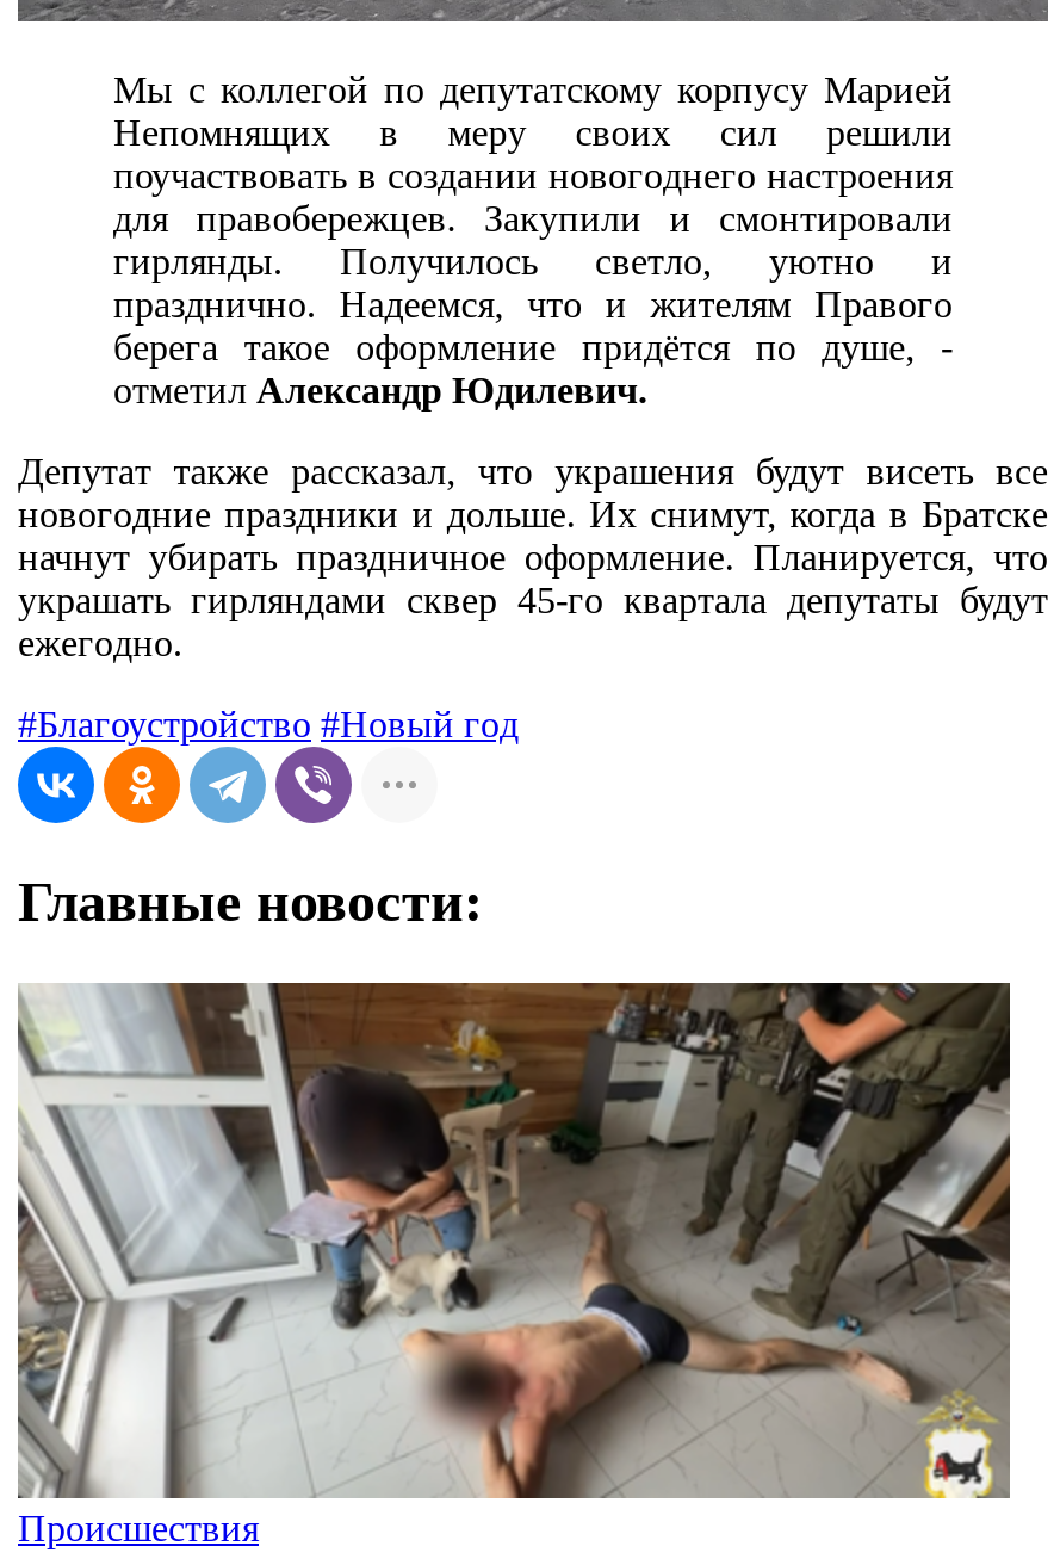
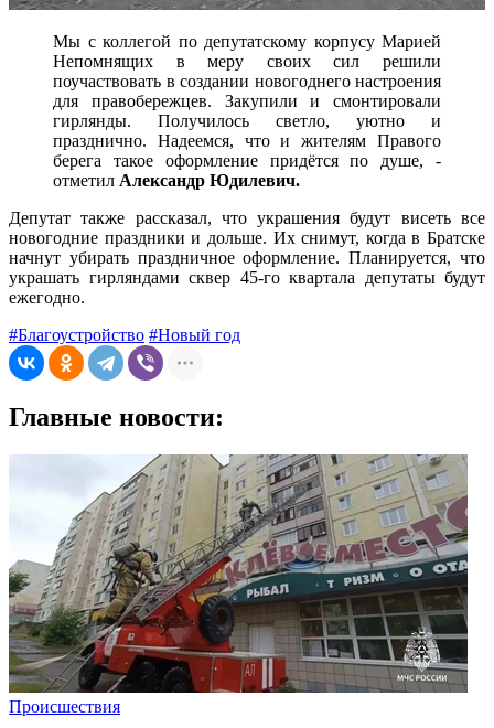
- [image]
+ [image]
